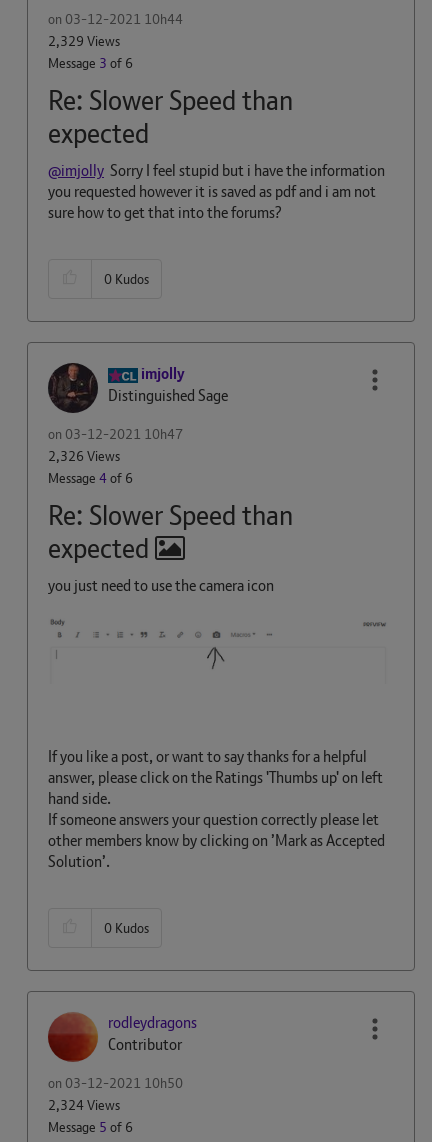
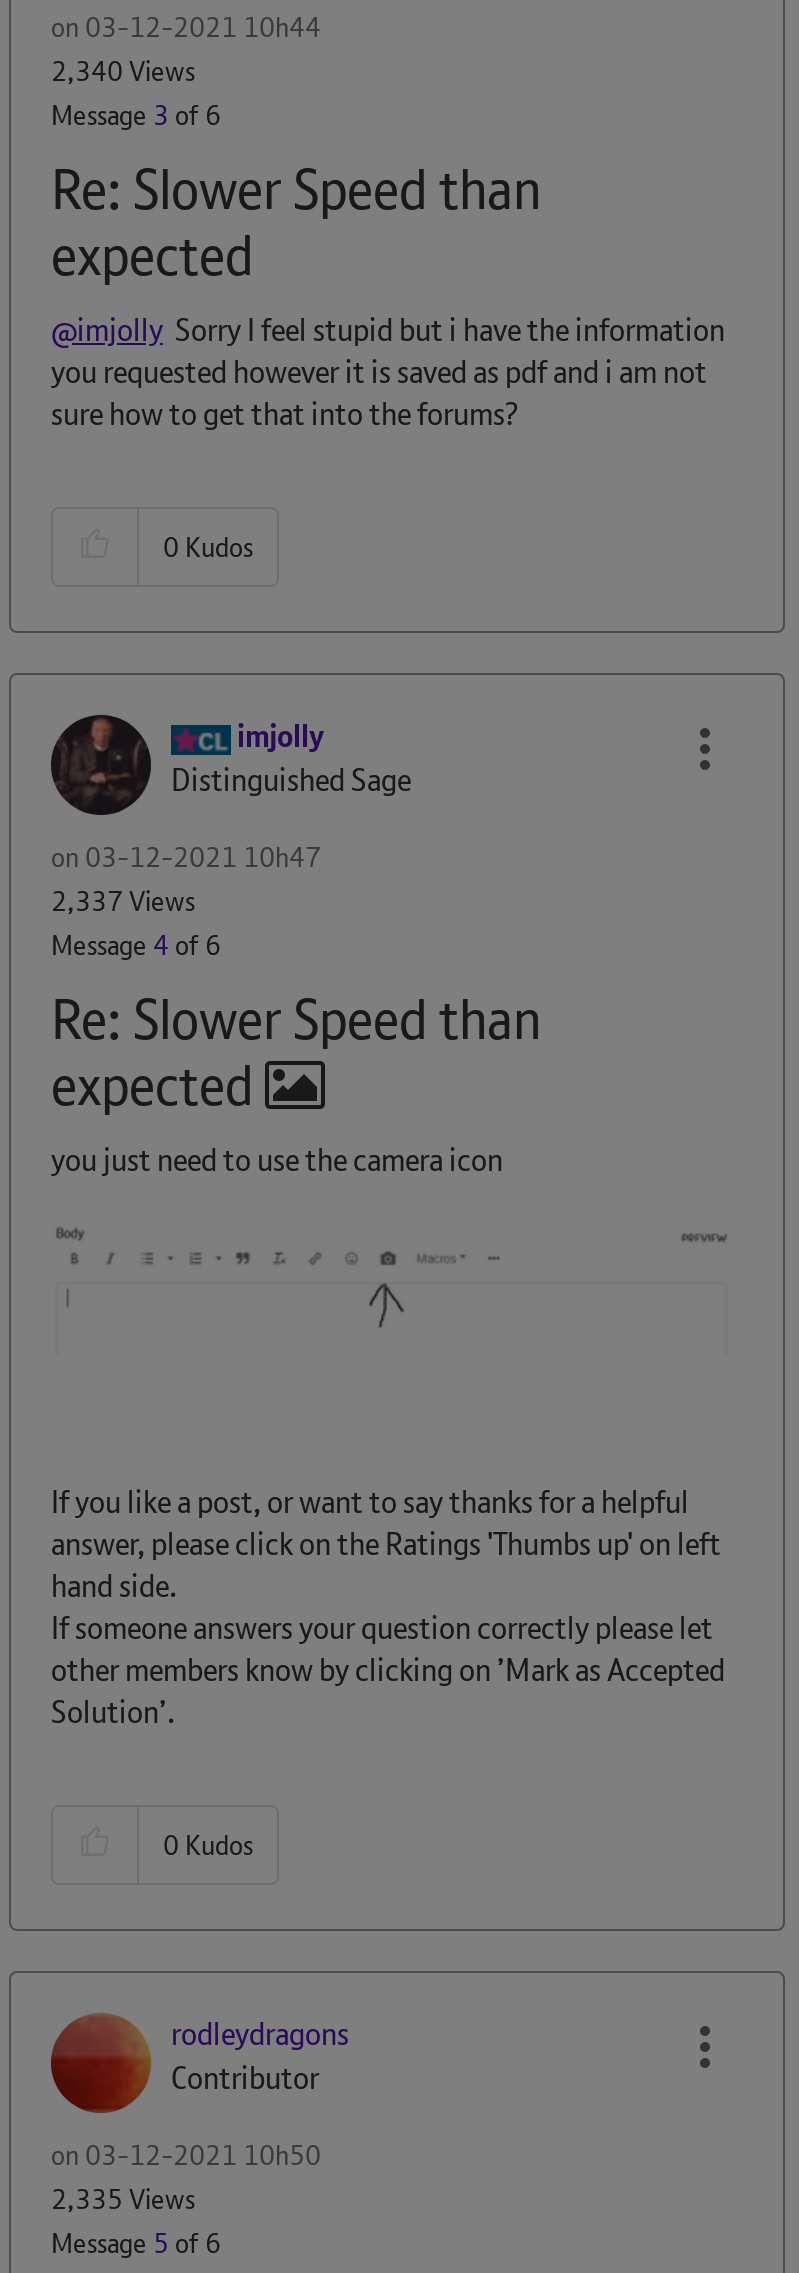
- 2,329 Views
+ 2,340 Views

- 2,326 Views
+ 2,337 Views

- 2,324 Views
+ 2,335 Views
